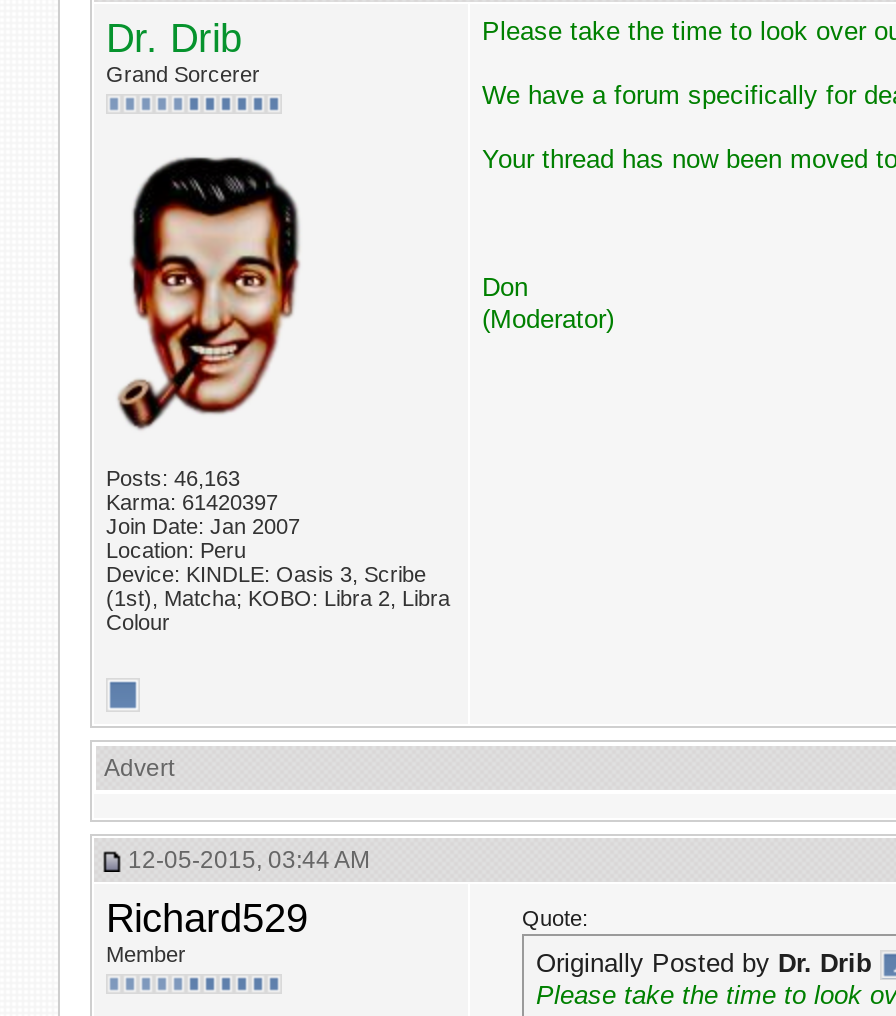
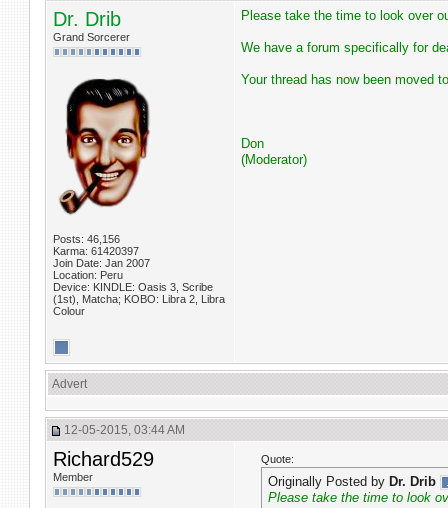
- Posts: 46,163
+ Posts: 46,156
